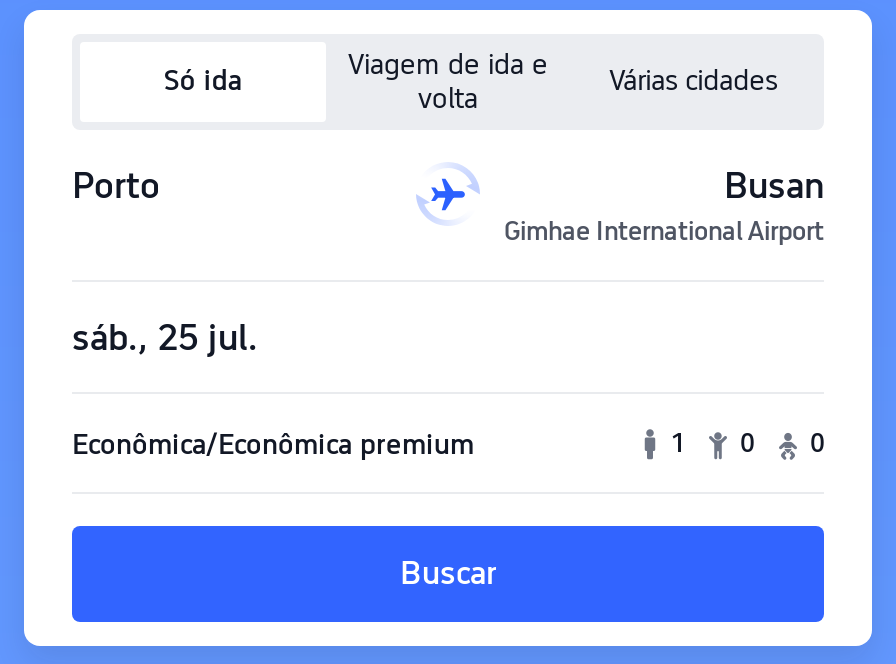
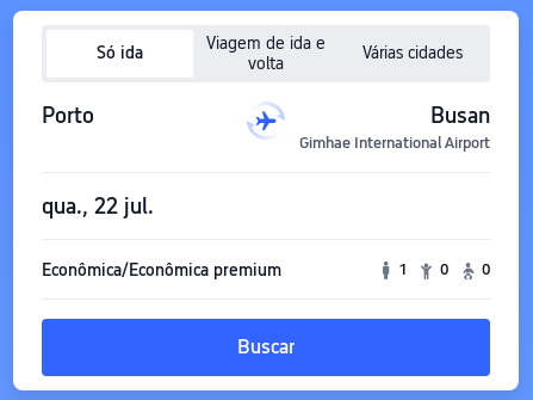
- sáb., 25 jul.
+ qua., 22 jul.
